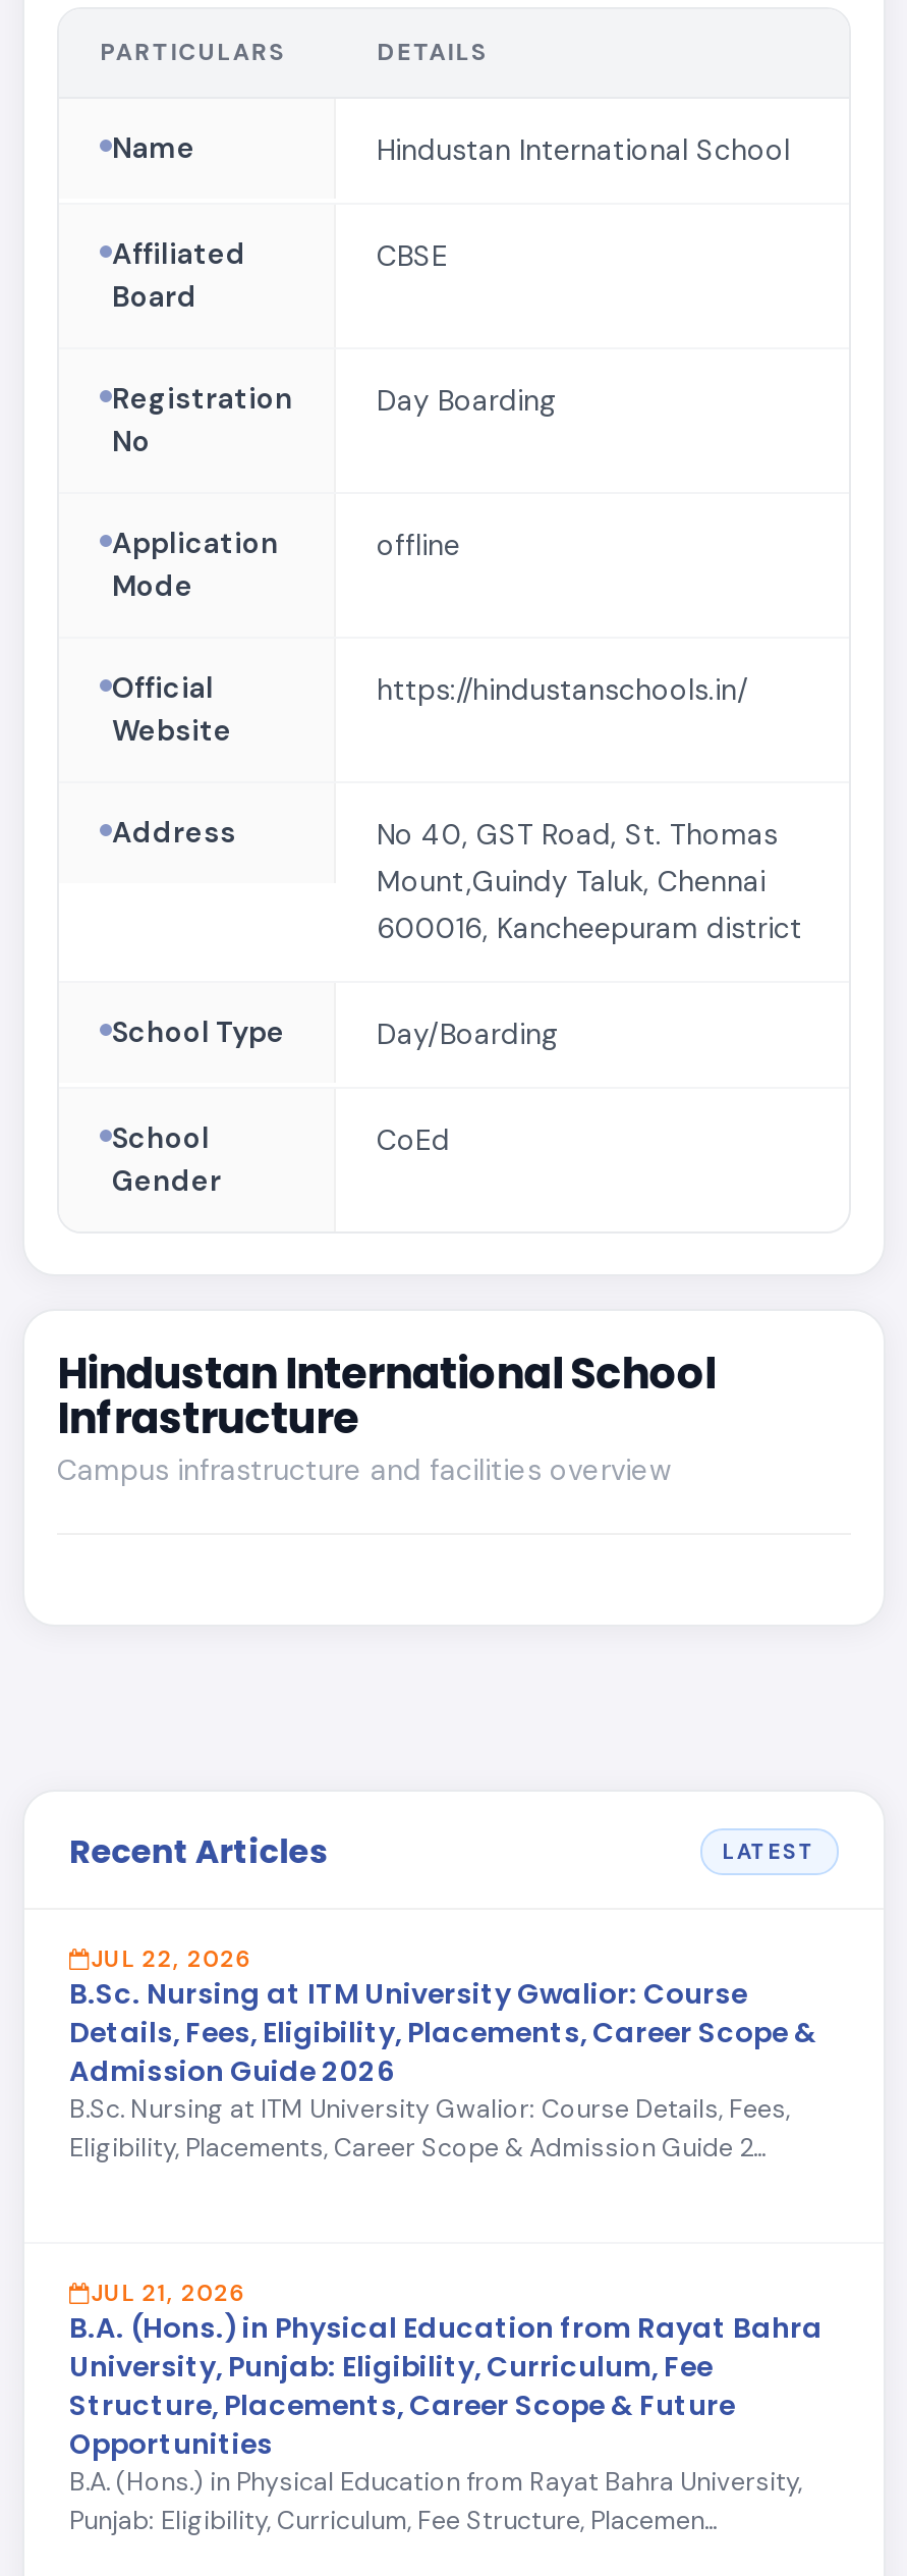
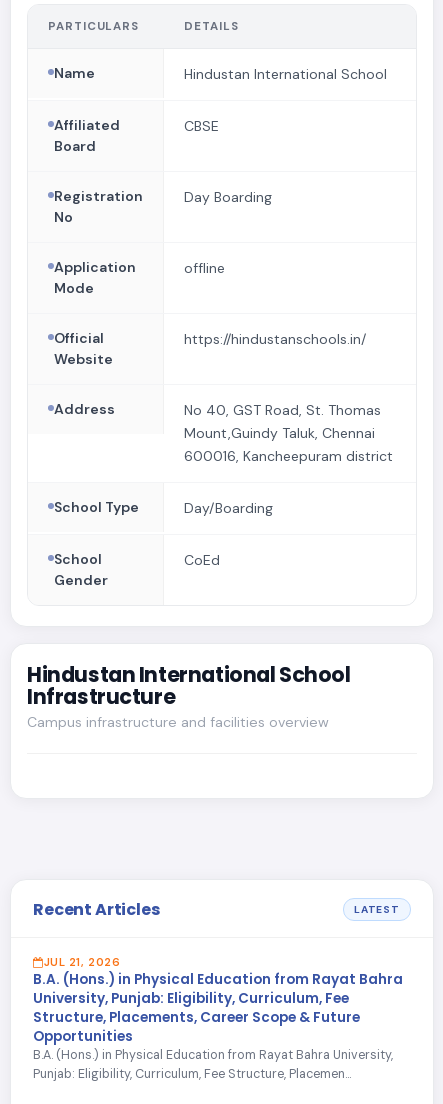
- JUL 22, 2026
- B.Sc. Nursing at ITM University Gwalior: Course
- Details, Fees, Eligibility, Placements, Career Scope &
- Admission Guide 2026
- B.Sc. Nursing at ITM University Gwalior: Course Details, Fees,
- Eligibility, Placements, Career Scope & Admission Guide 2...
